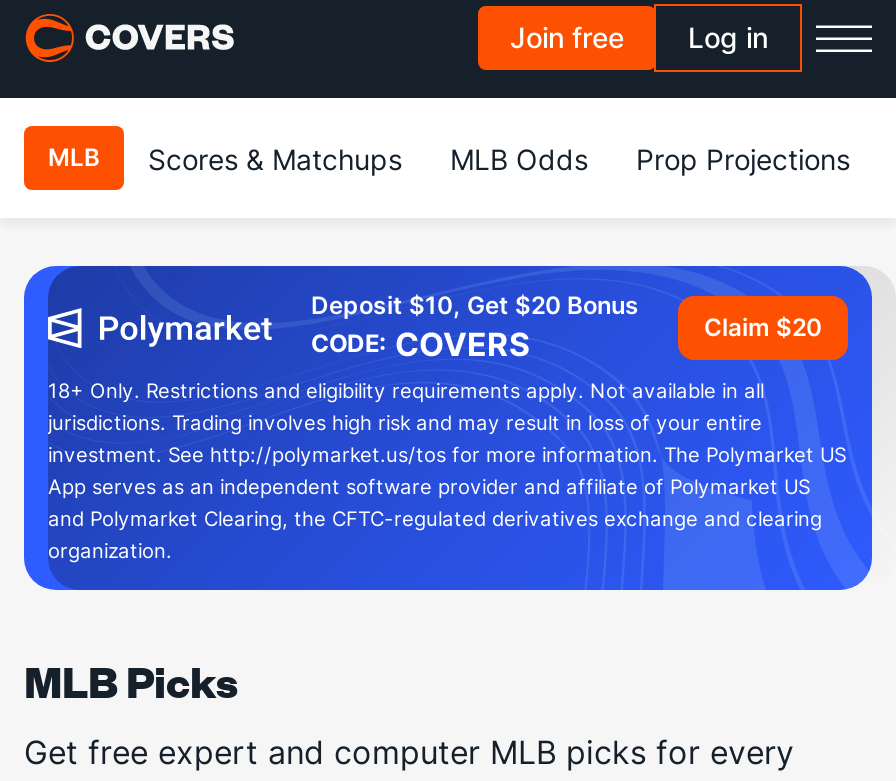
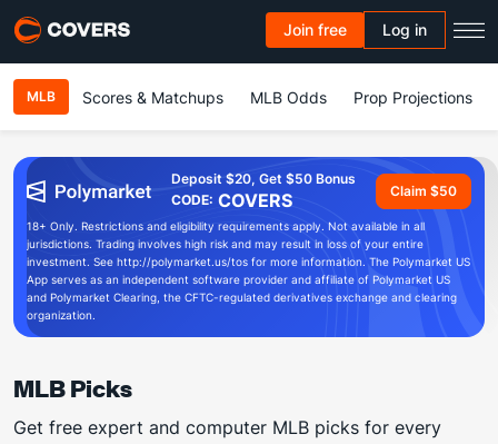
- Deposit $10, Get $20 Bonus
+ Deposit $20, Get $50 Bonus

- Claim $20
+ Claim $50
